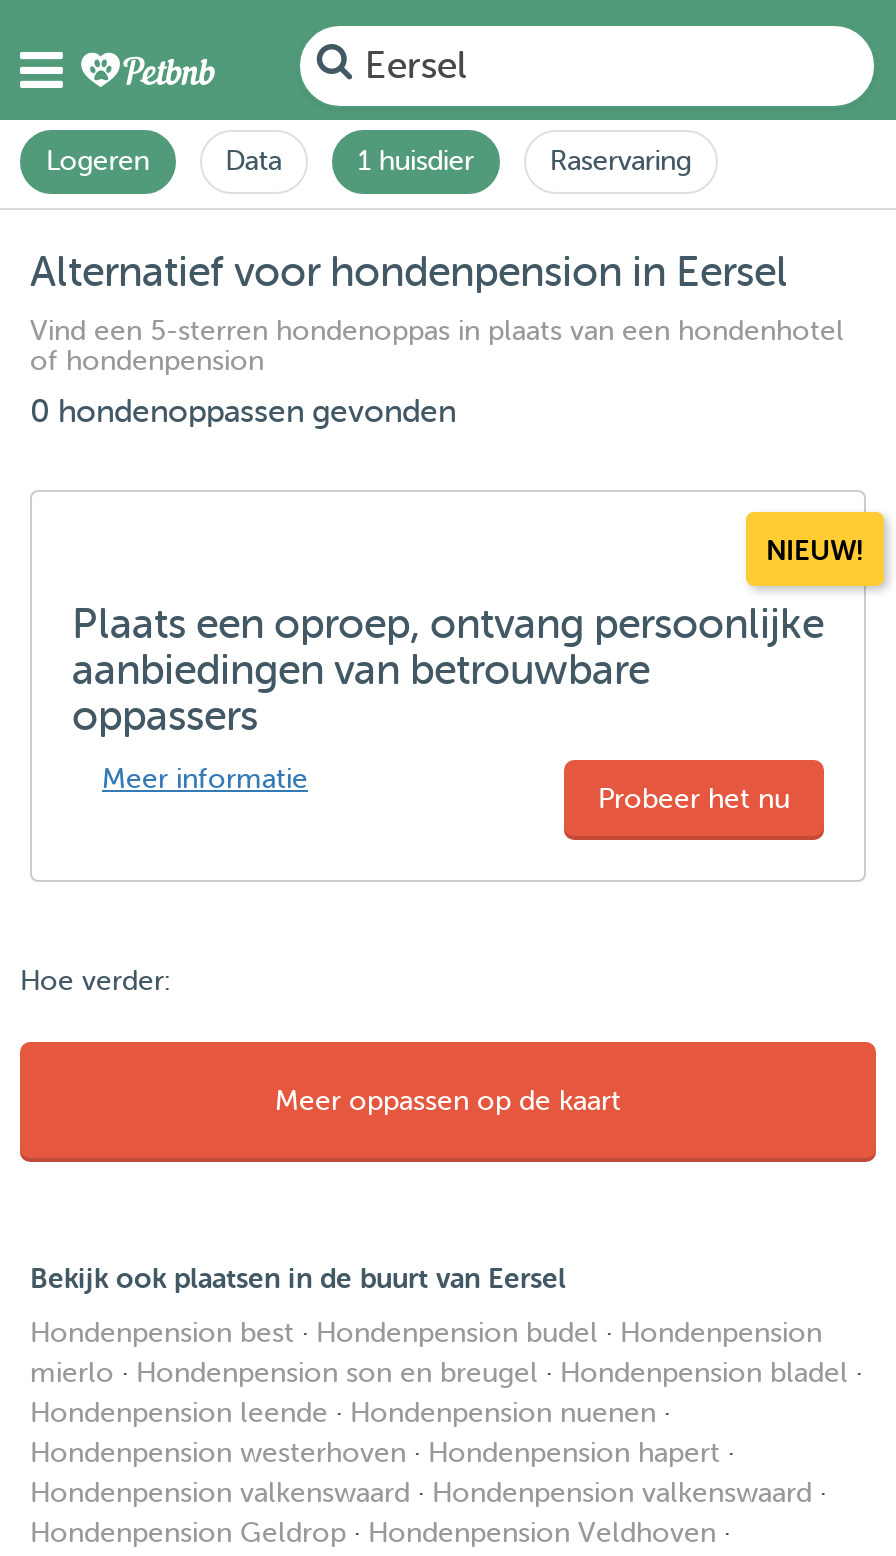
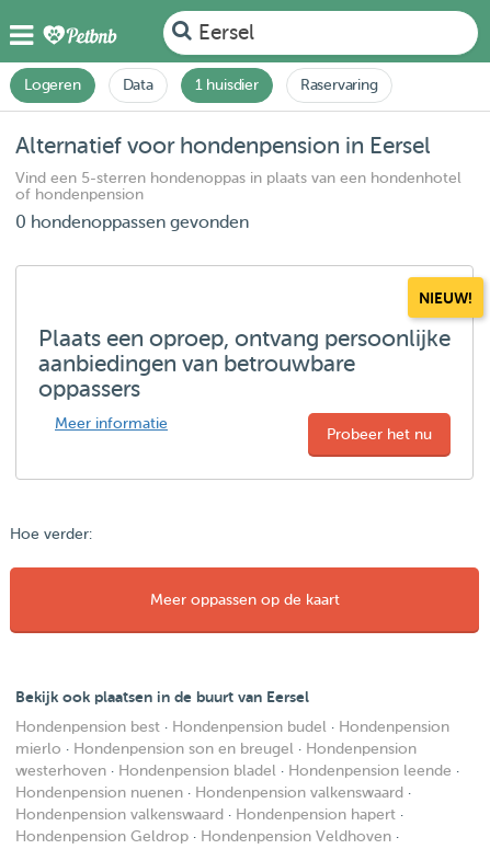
- mierlo · Hondenpension son en breugel · Hondenpension bladel ·
- Hondenpension leende · Hondenpension nuenen ·
- Hondenpension westerhoven · Hondenpension hapert ·
- Hondenpension valkenswaard · Hondenpension valkenswaard ·
+ mierlo · Hondenpension son en breugel · Hondenpension
+ westerhoven · Hondenpension bladel · Hondenpension leende ·
+ Hondenpension nuenen · Hondenpension valkenswaard ·
+ Hondenpension valkenswaard · Hondenpension hapert ·
